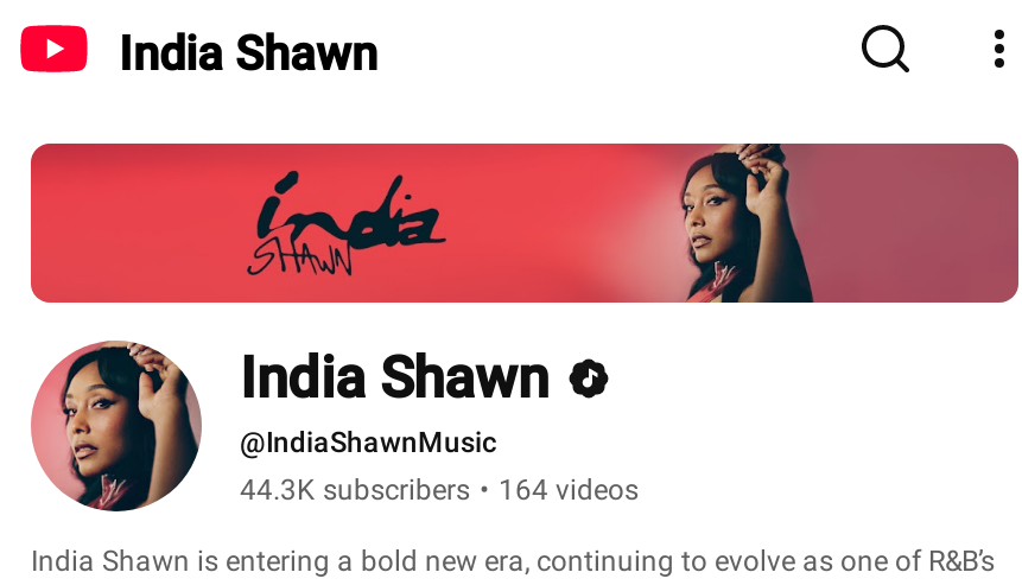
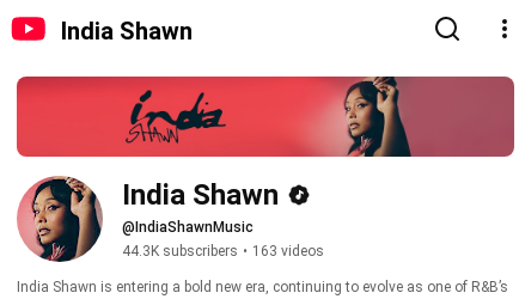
- 44.3K subscribers • 164 videos
+ 44.3K subscribers • 163 videos
